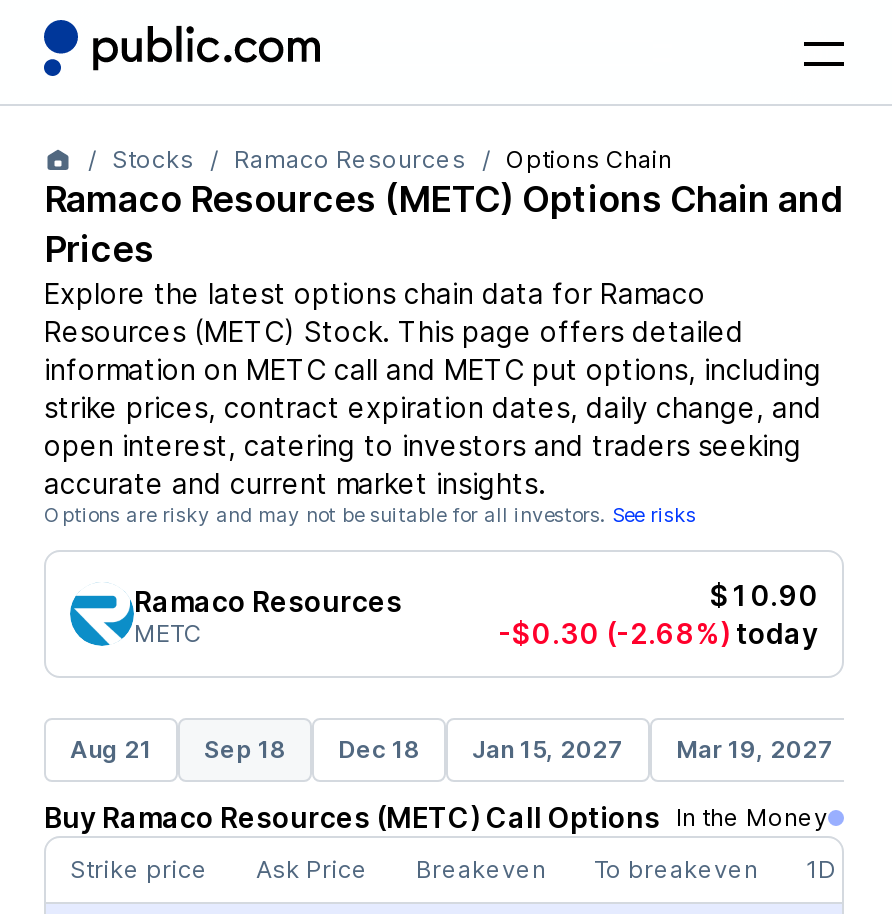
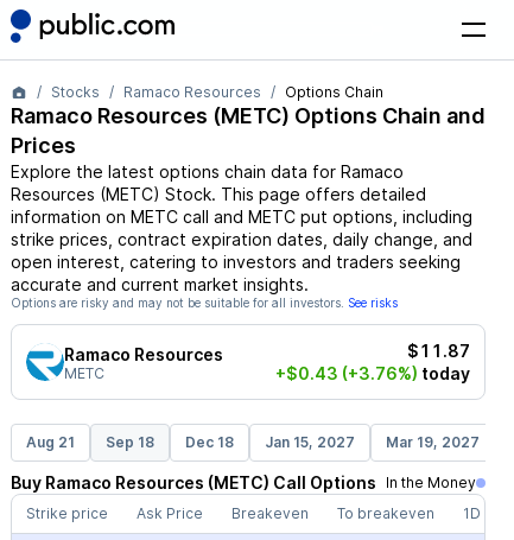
- $10.90
+ $11.87

- -$0.30 (-2.68%) today
+ +$0.43 (+3.76%) today
